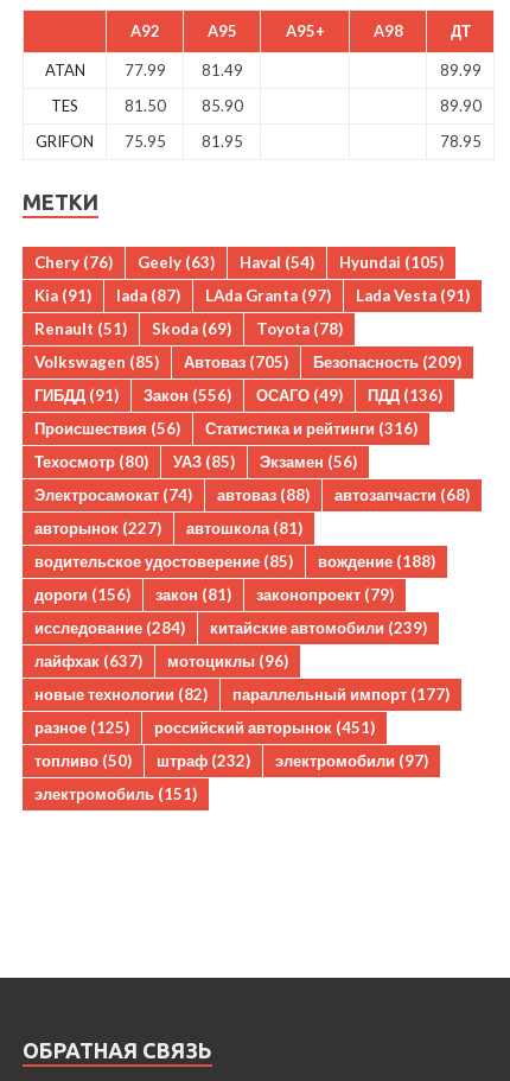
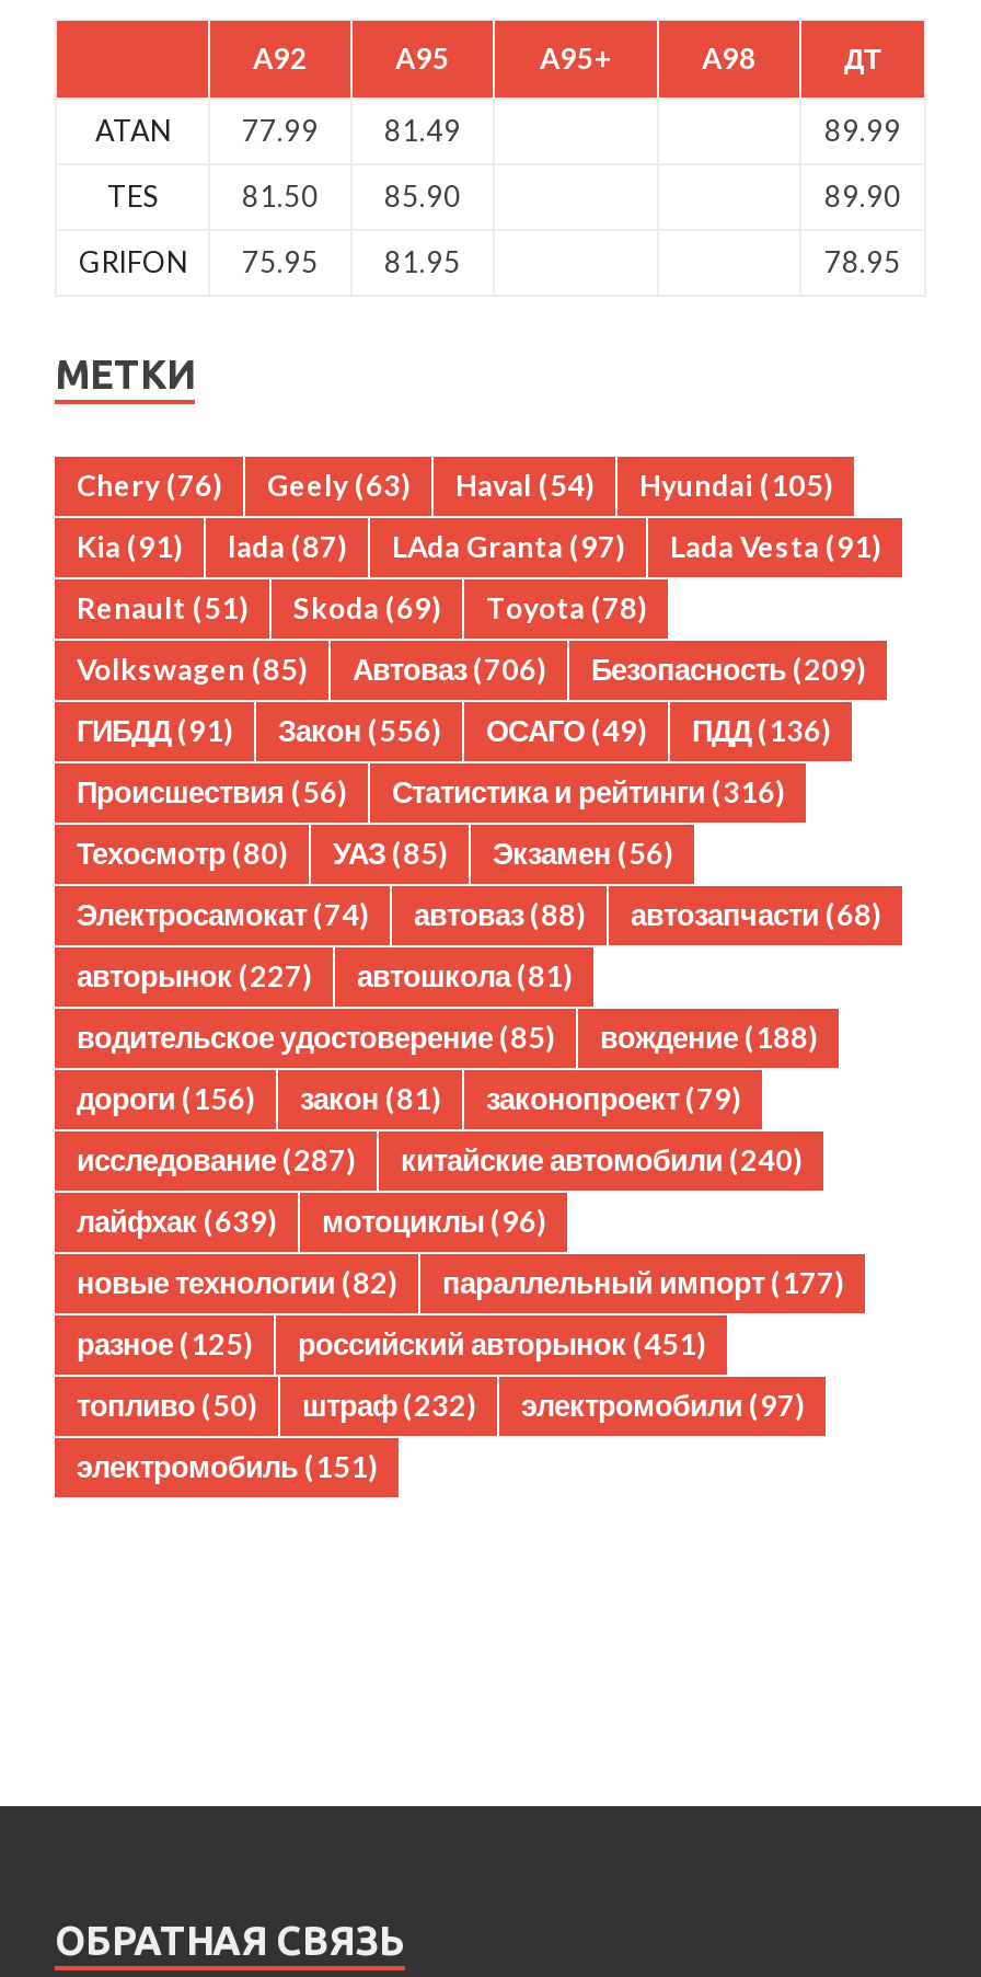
- Volkswagen (85) Автоваз (705) Безопасность (209)
+ Volkswagen (85) Автоваз (706) Безопасность (209)

- исследование (284)
+ исследование (287)

- китайские автомобили (239)
+ китайские автомобили (240)

- лайфхак (637) мотоциклы (96)
+ лайфхак (639) мотоциклы (96)
